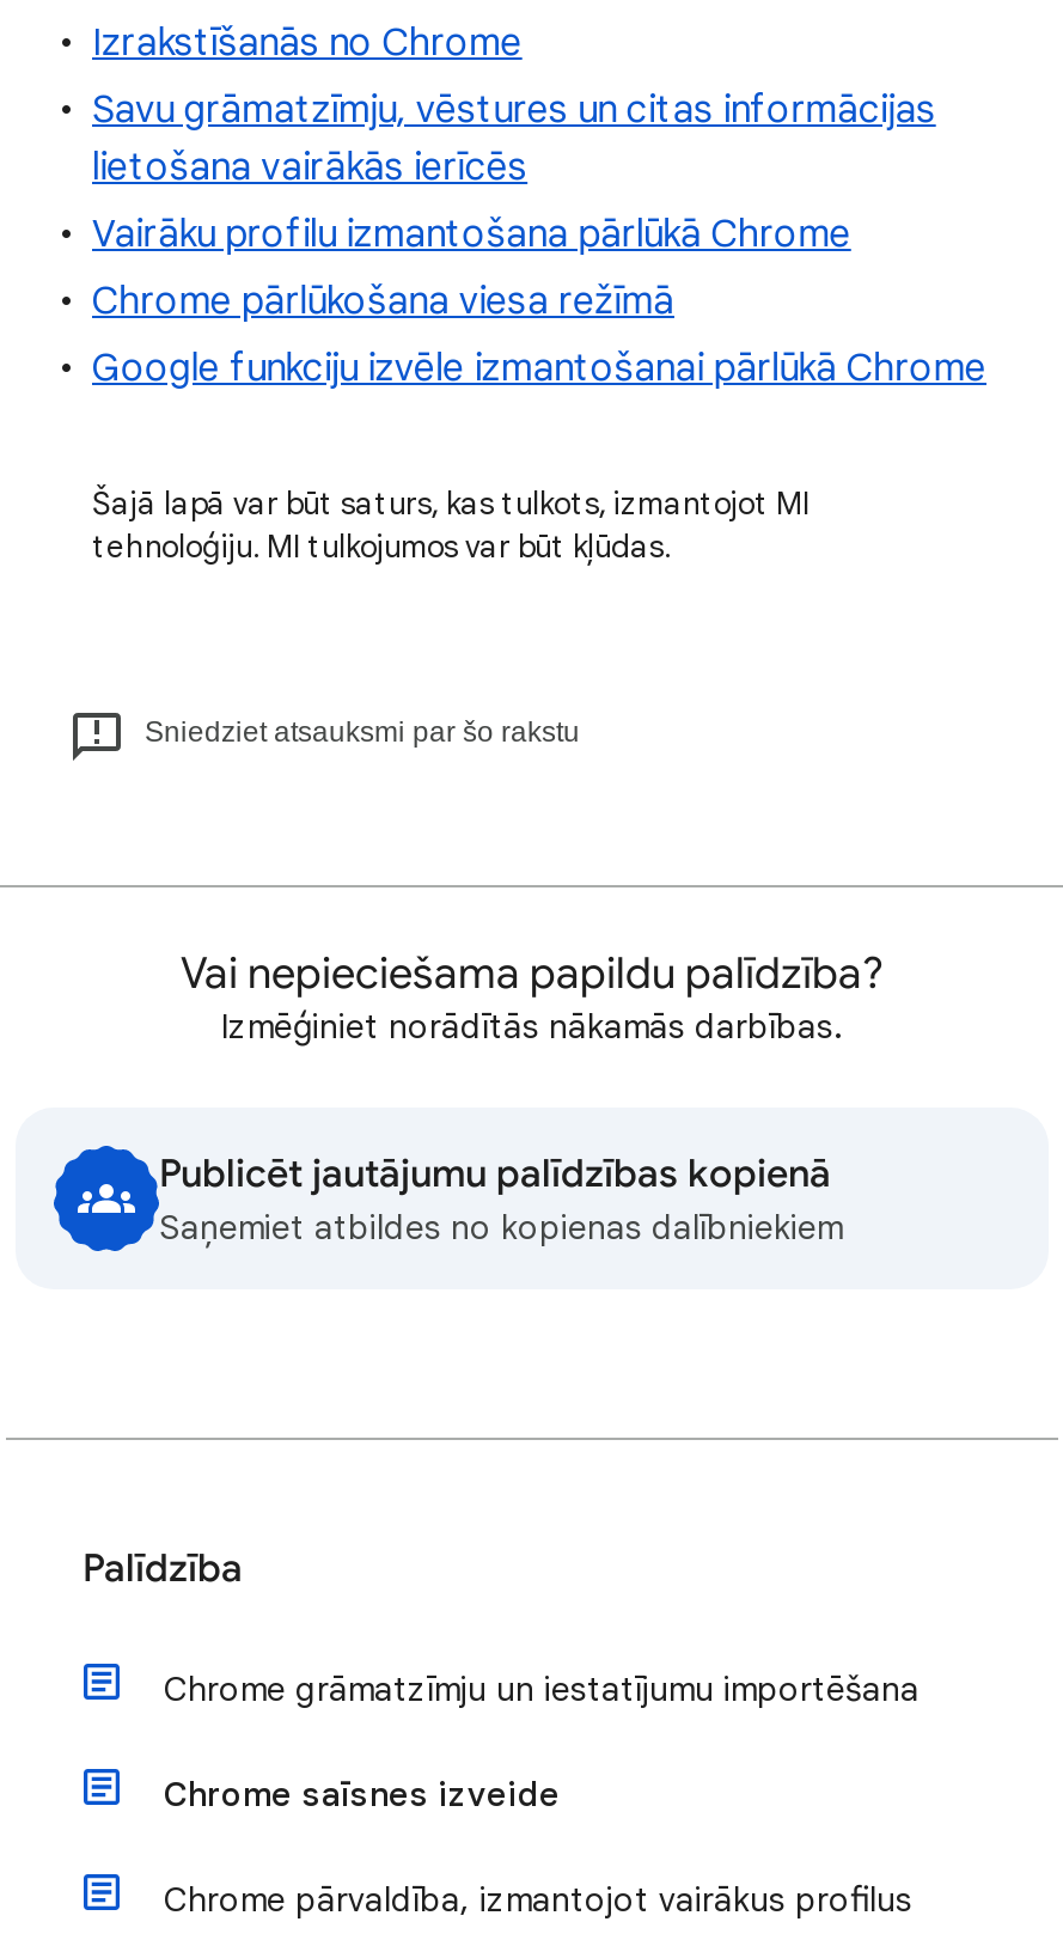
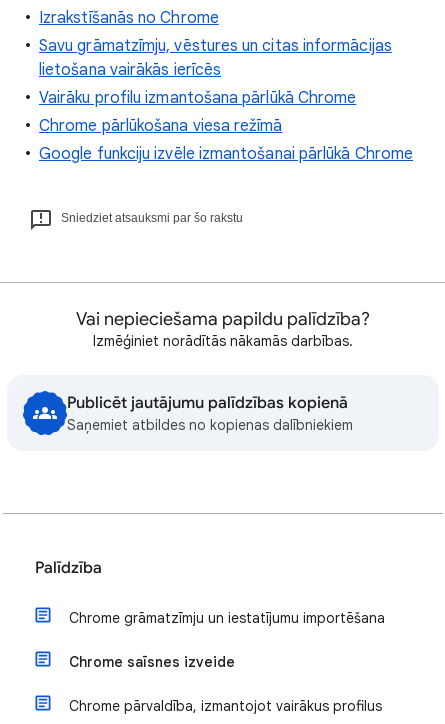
- Šajā lapā var būt saturs, kas tulkots, izmantojot MI
- tehnoloģiju. MI tulkojumos var būt kļūdas.
